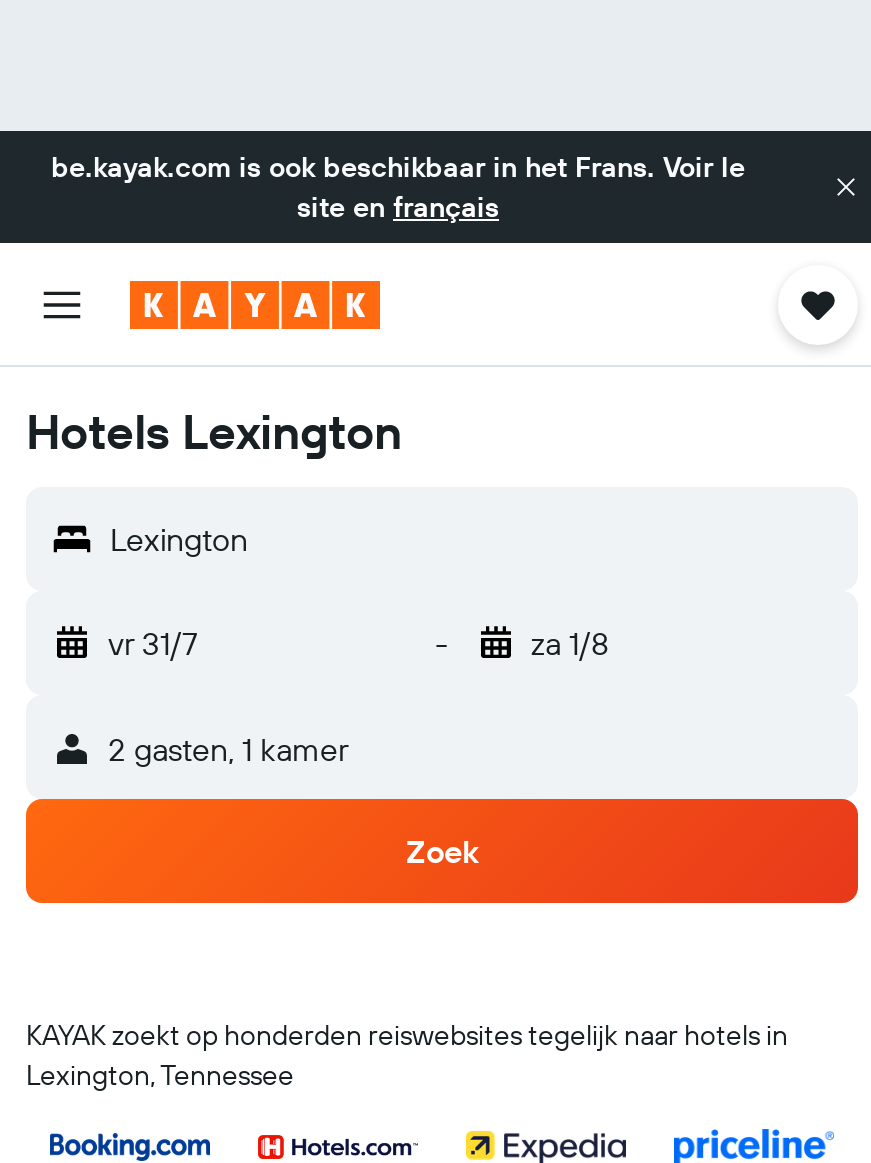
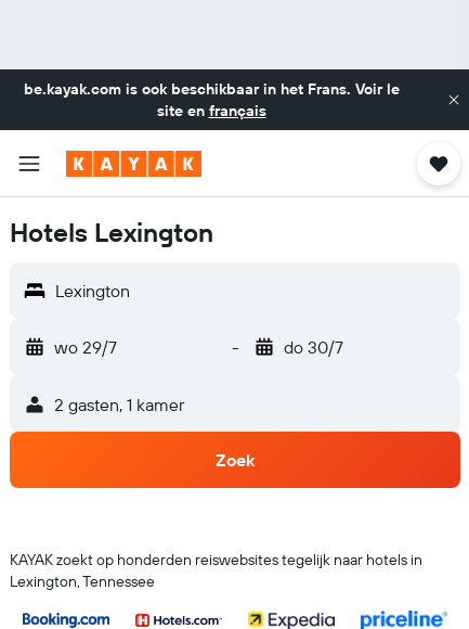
- vr 31/7
+ wo 29/7

- za 1/8
+ do 30/7
